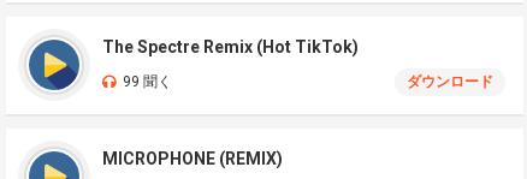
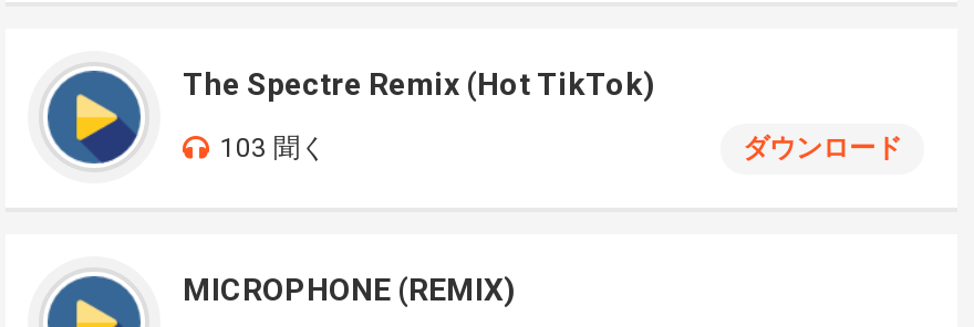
- 99 聞く
+ 103 聞く
